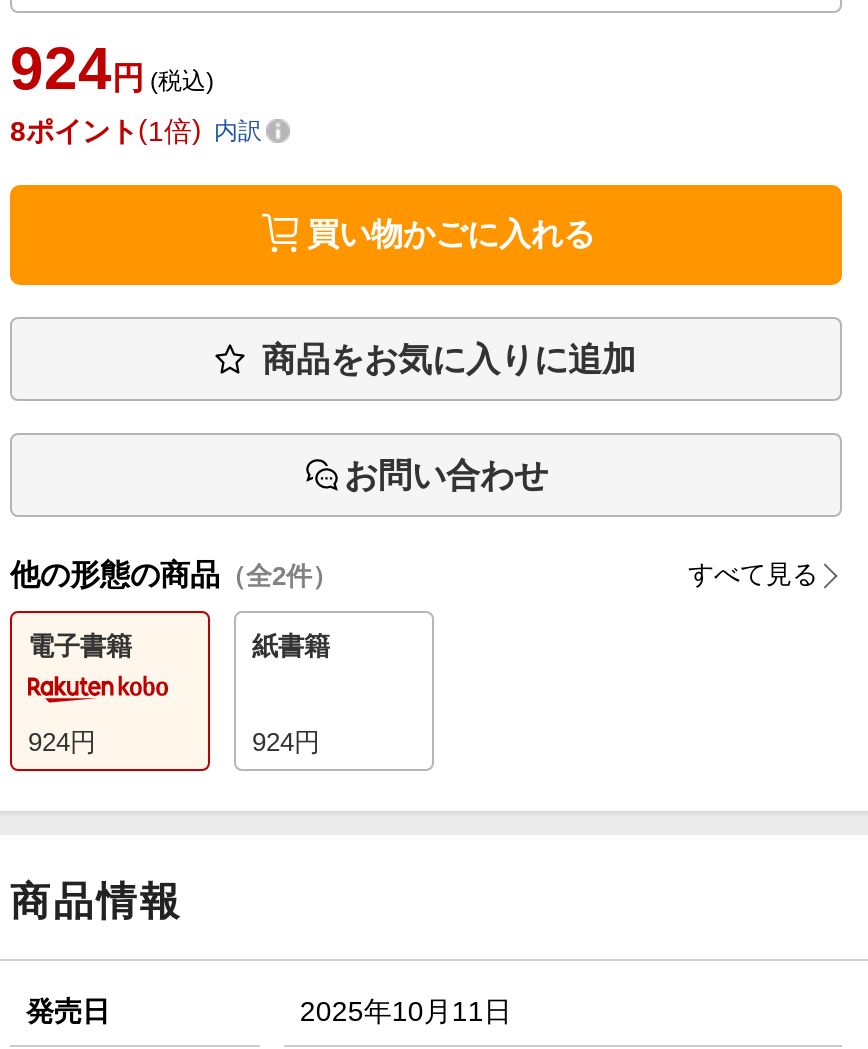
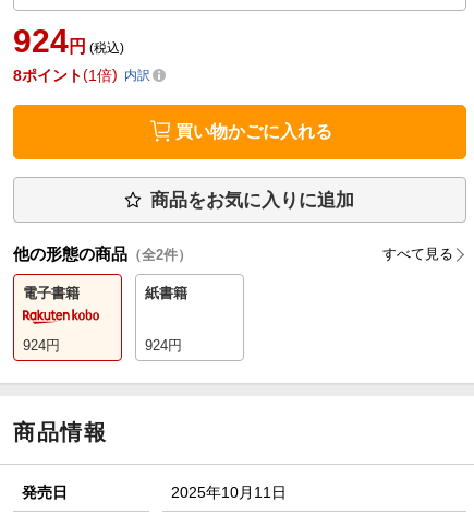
- お問い合わせ
